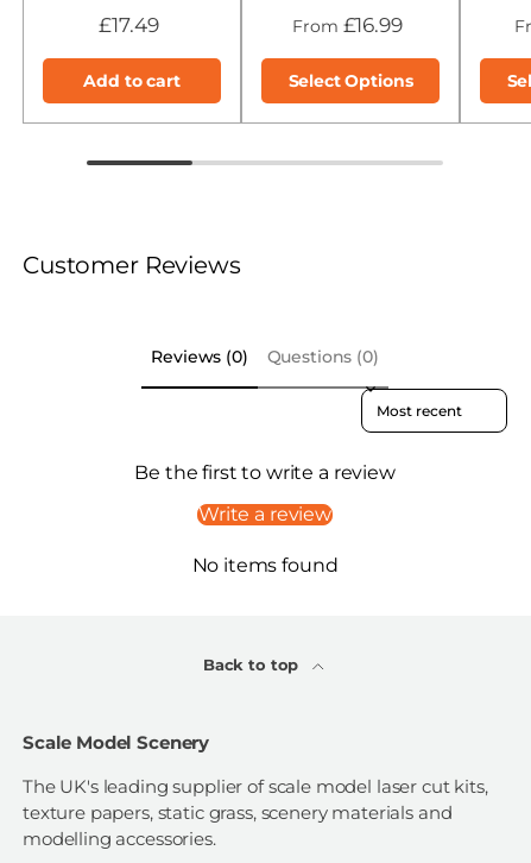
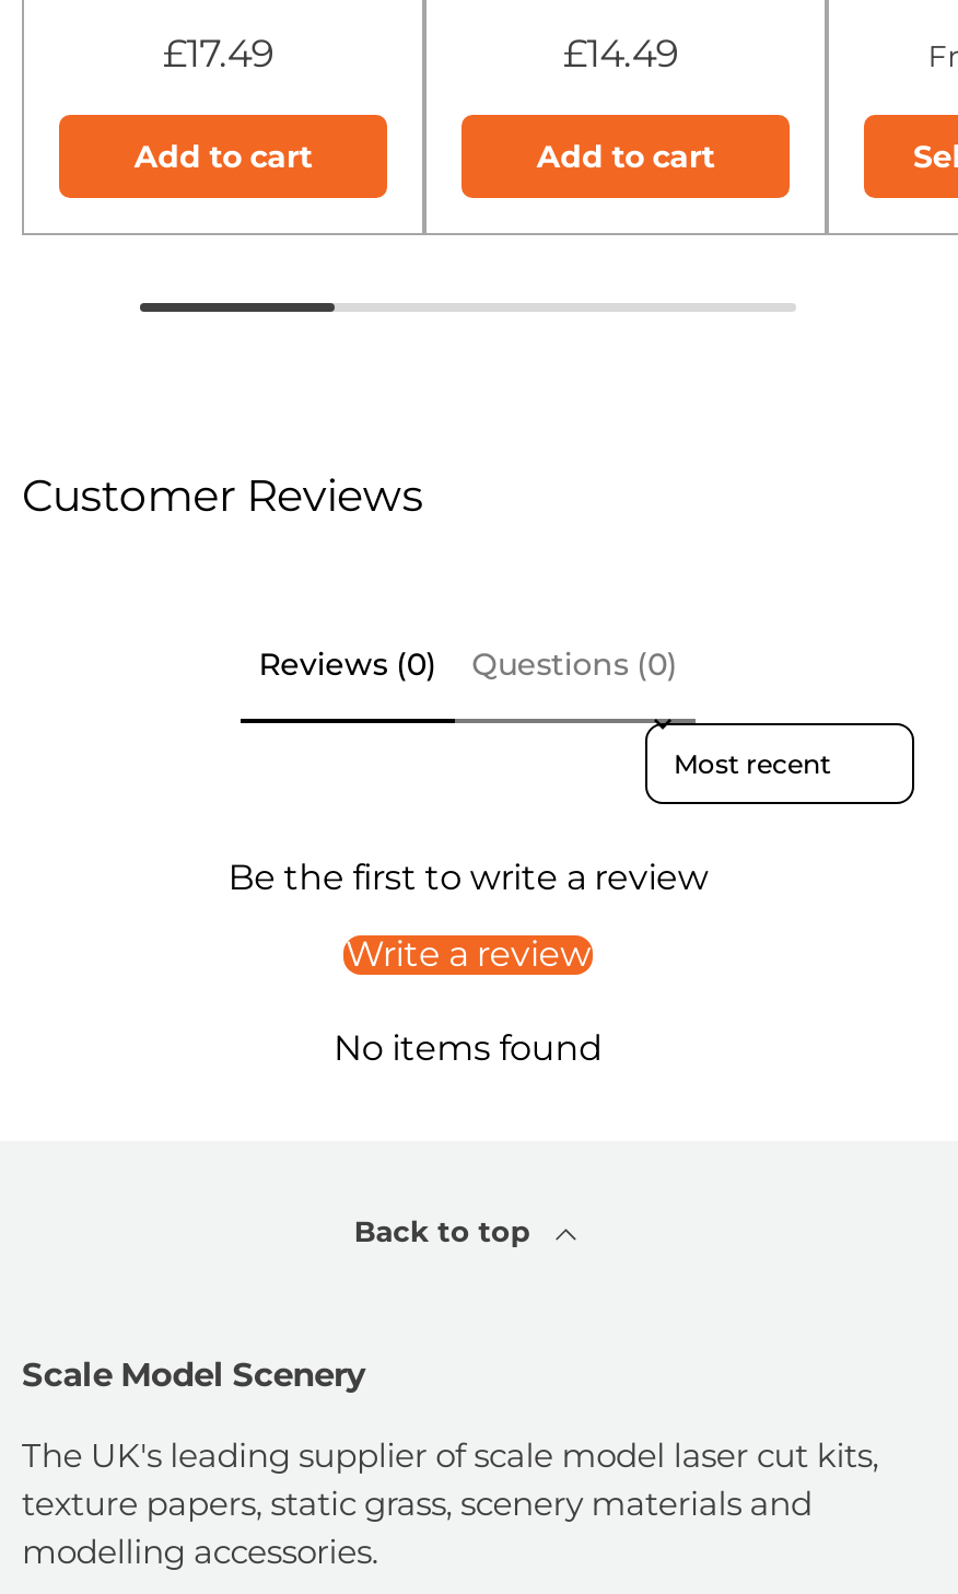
- From £16.99
+ £14.49

- Select Options
+ Add to cart
